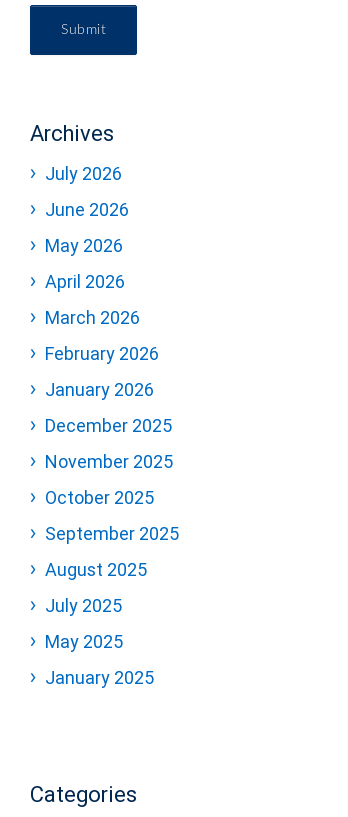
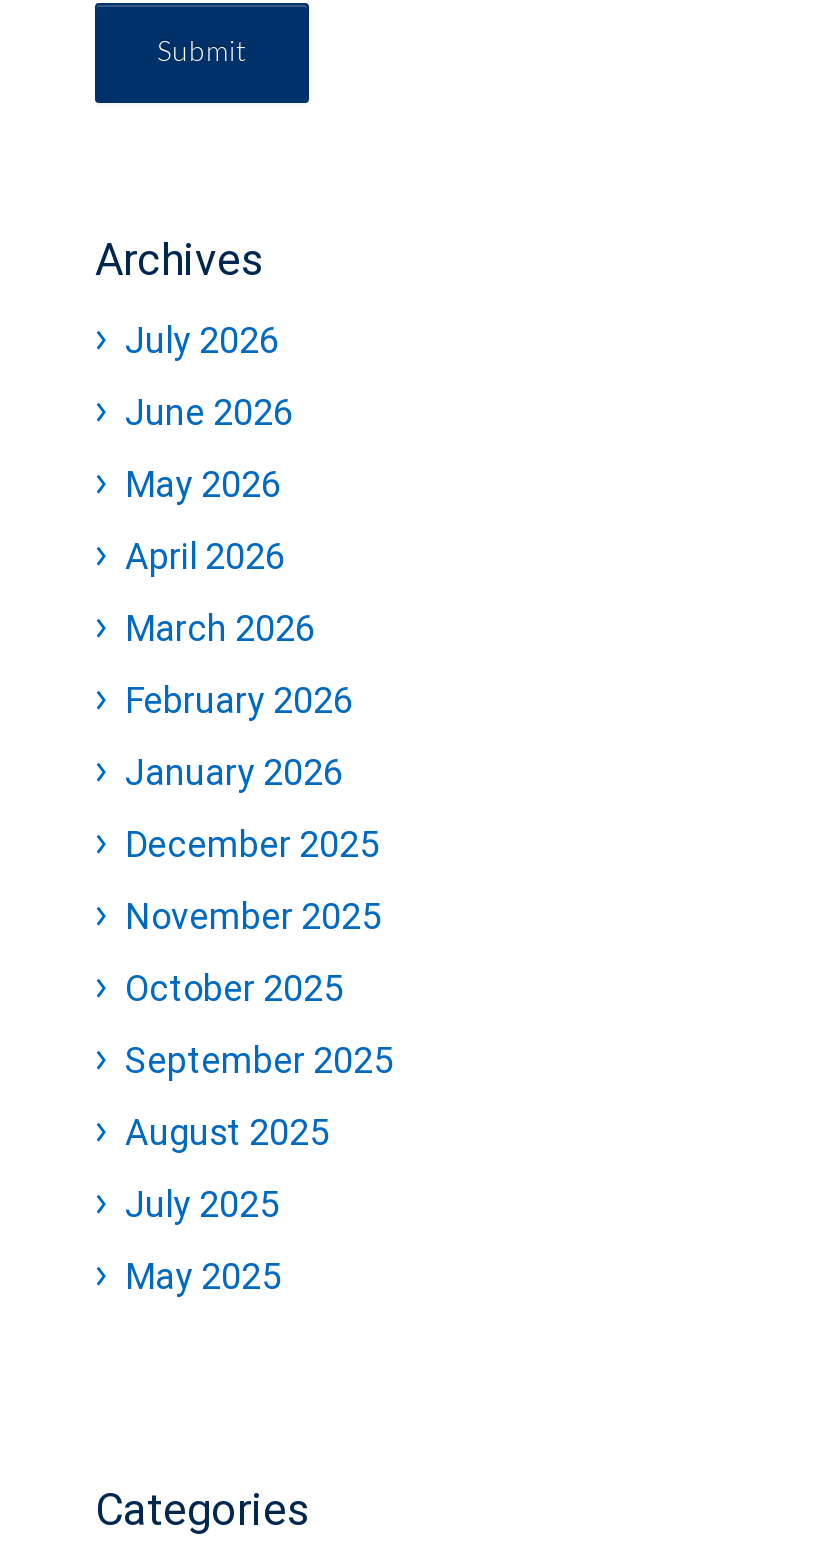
- January 2025
